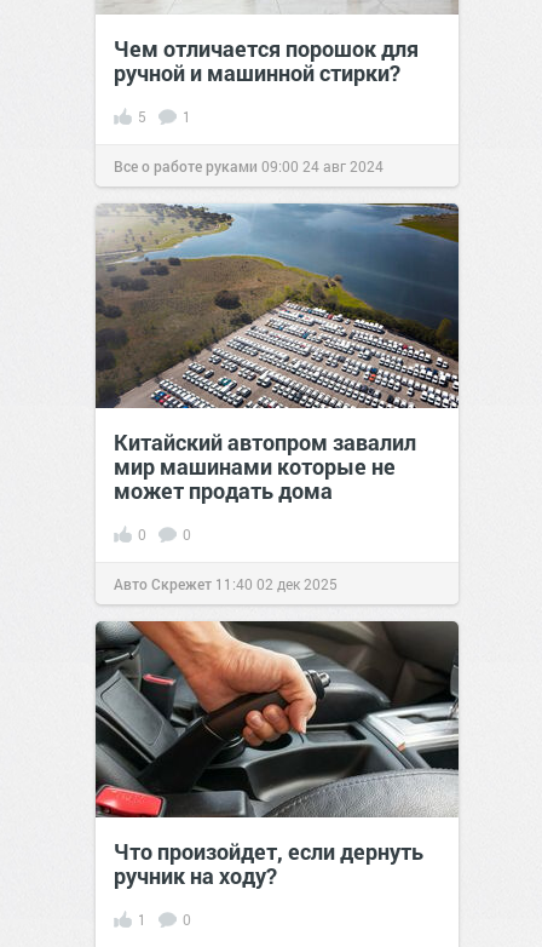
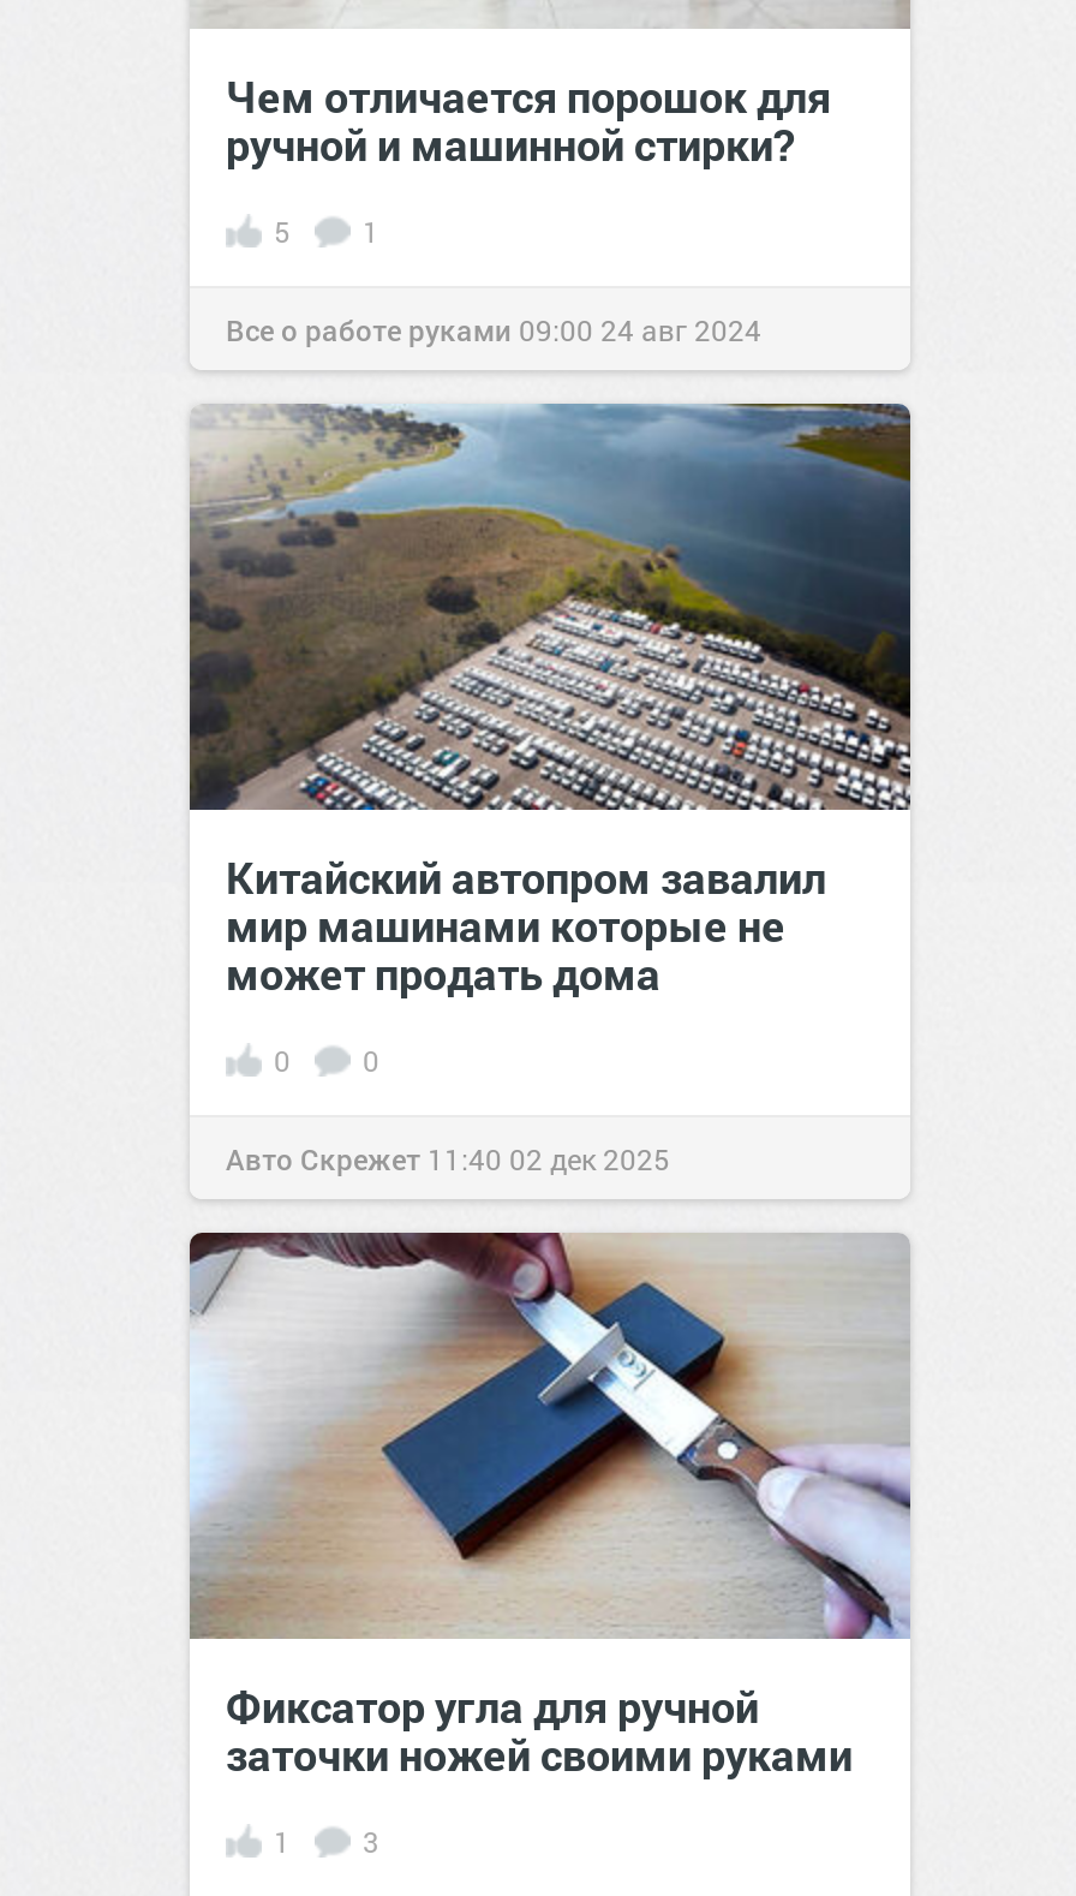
- [image]
- Что произойдет, если дернуть
- ручник на ходу?
+ [image]
+ Фиксатор угла для ручной
+ заточки ножей своими руками

- 1 0
+ 1 3
